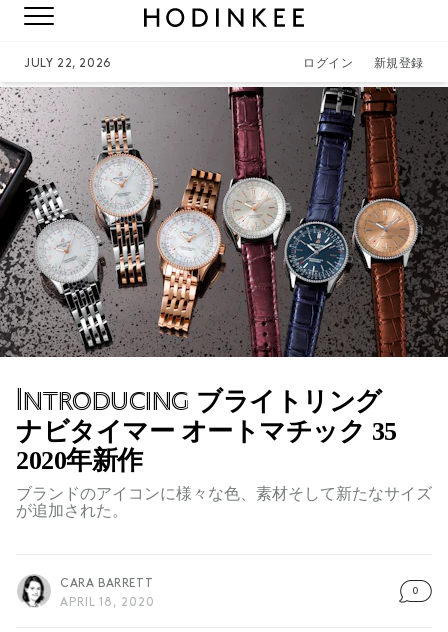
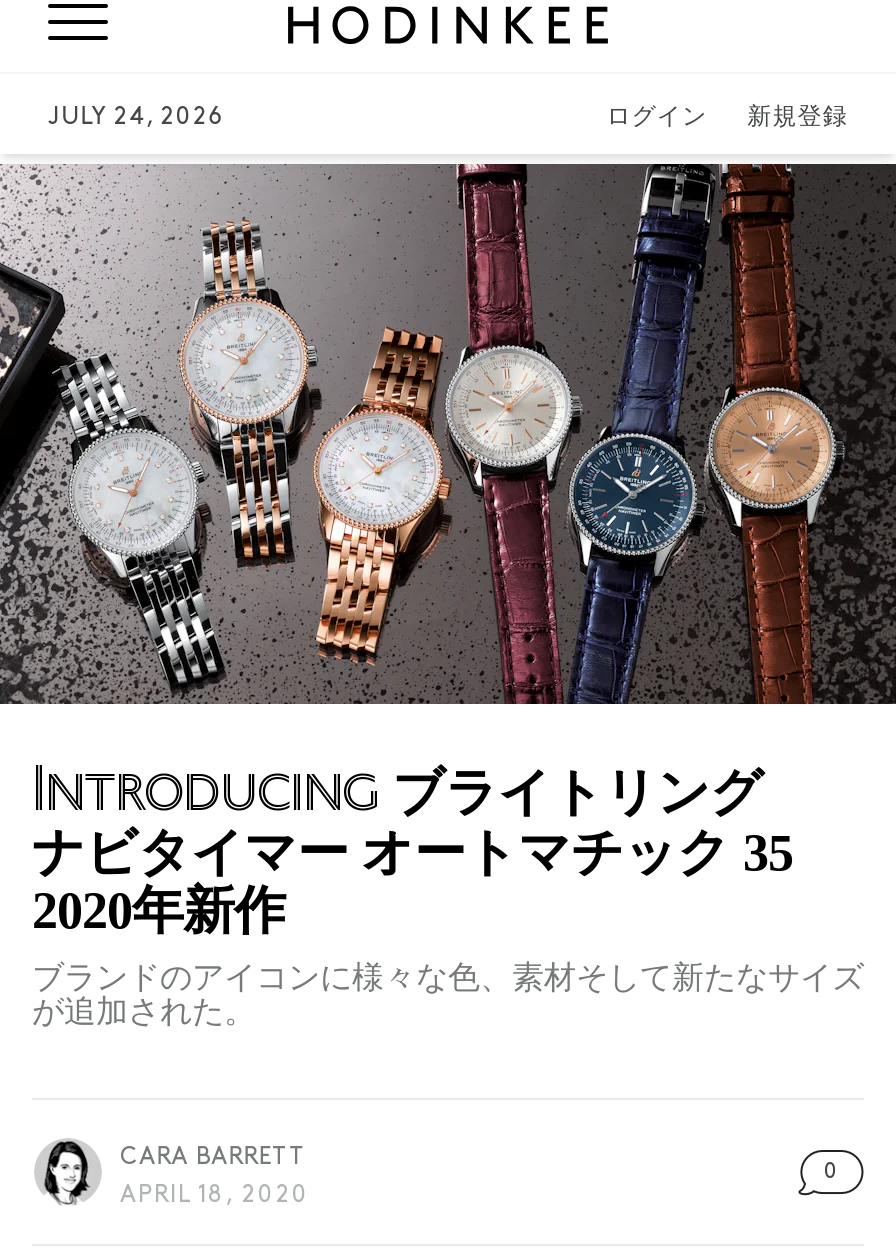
- JULY 22, 2026
+ JULY 24, 2026
